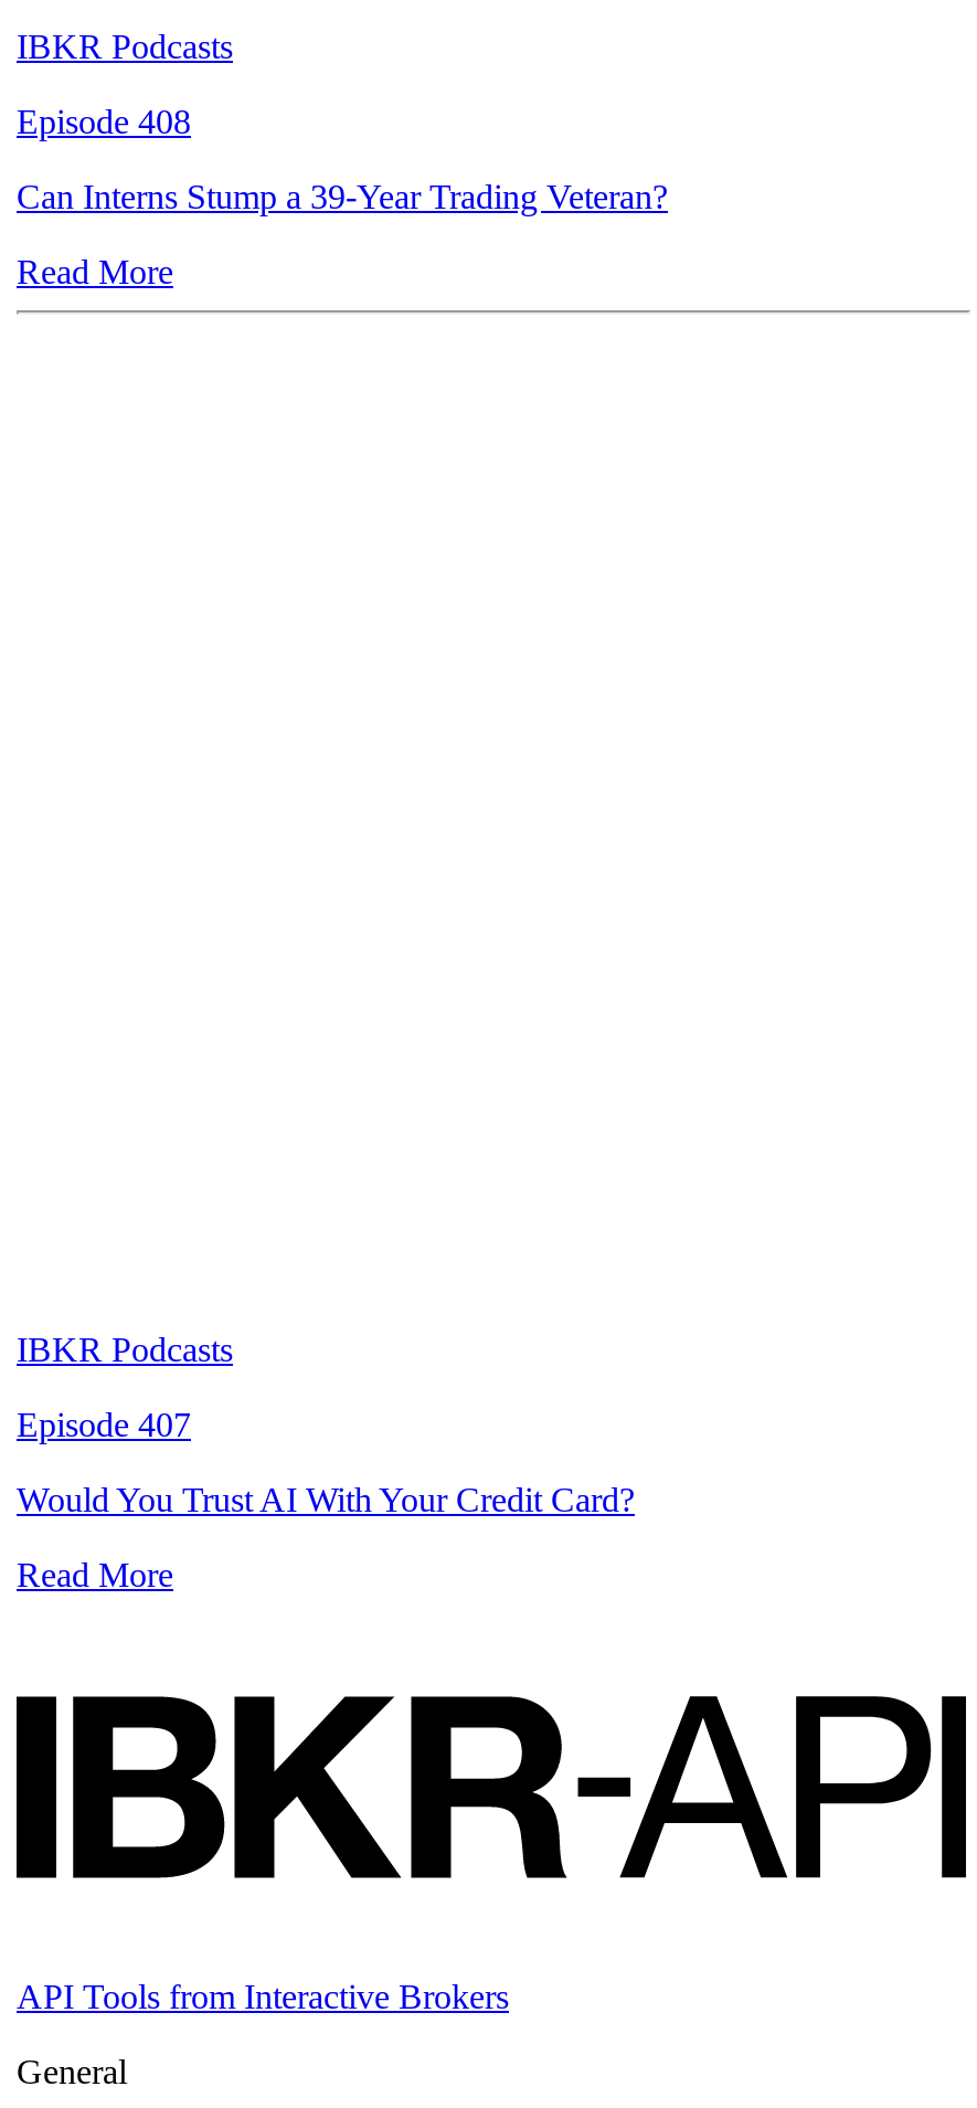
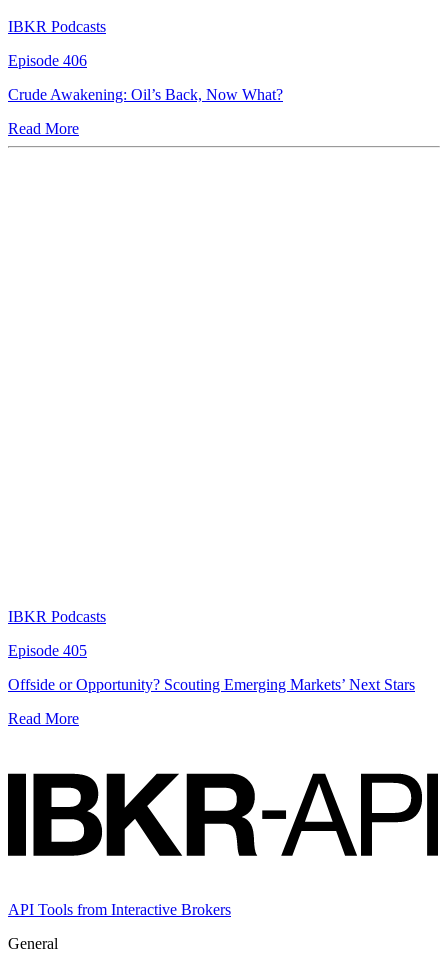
- Episode 408
+ Episode 406

- Can Interns Stump a 39-Year Trading Veteran?
+ Crude Awakening: Oil’s Back, Now What?

- Episode 407
+ Episode 405

- Would You Trust AI With Your Credit Card?
+ Offside or Opportunity? Scouting Emerging Markets’ Next Stars
